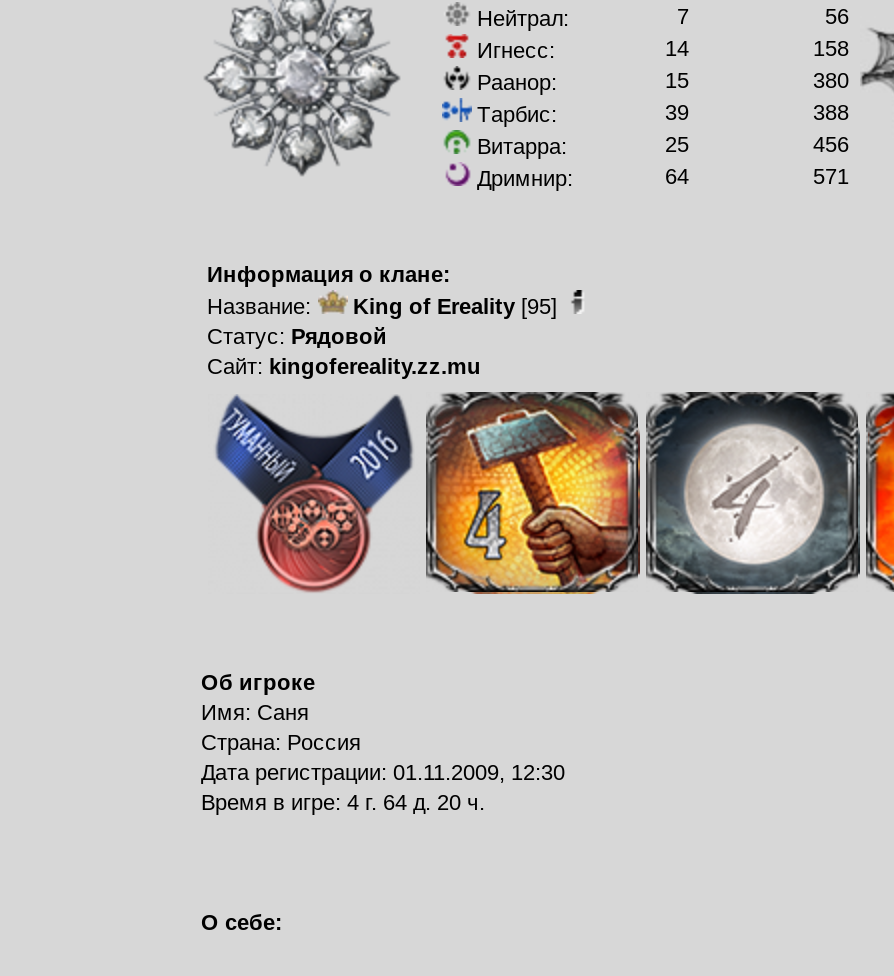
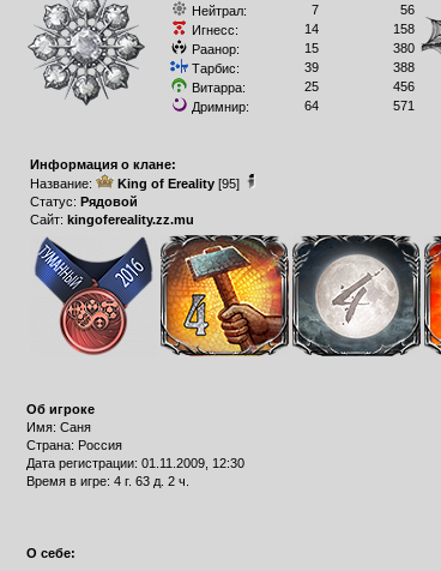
- Время в игре: 4 г. 64 д. 20 ч.
+ Время в игре: 4 г. 63 д. 2 ч.
